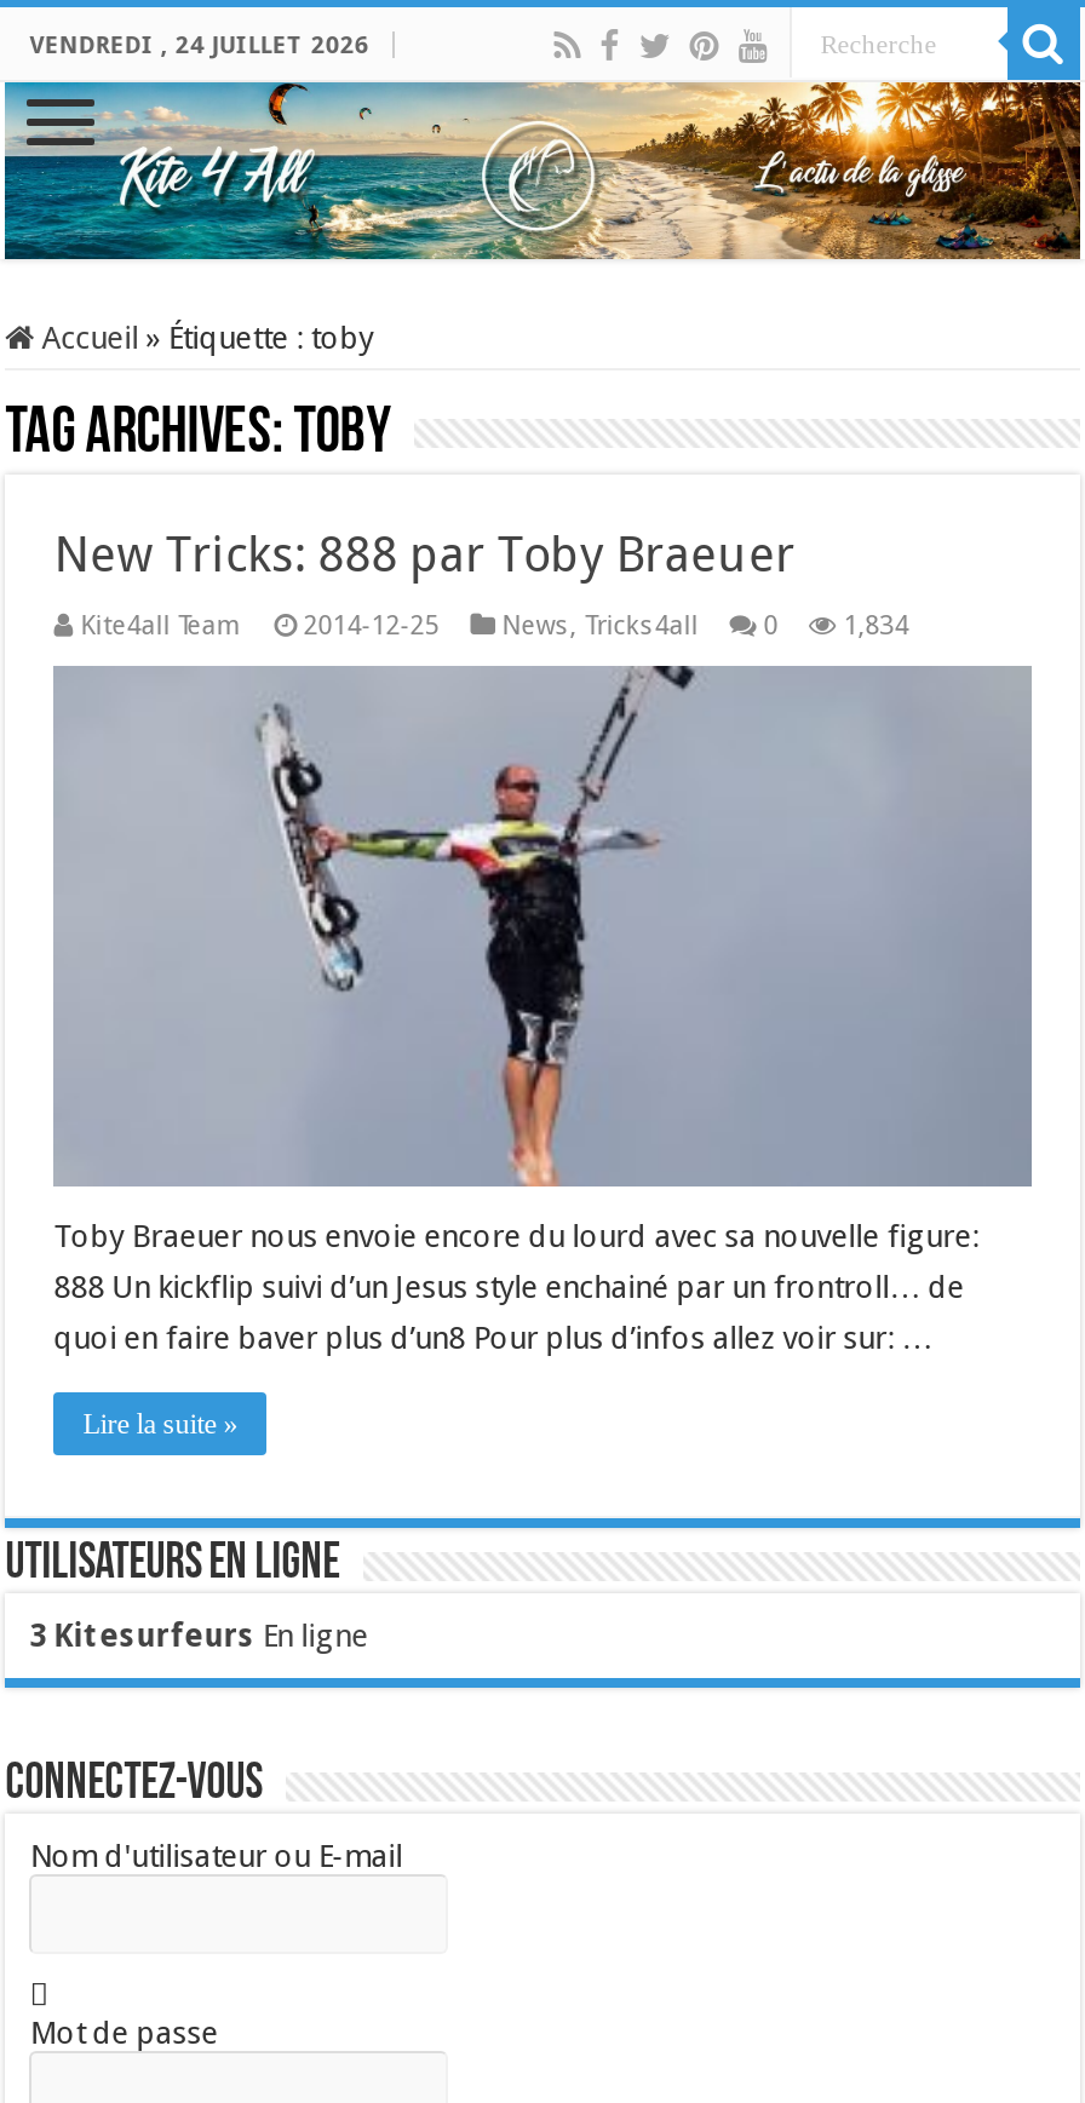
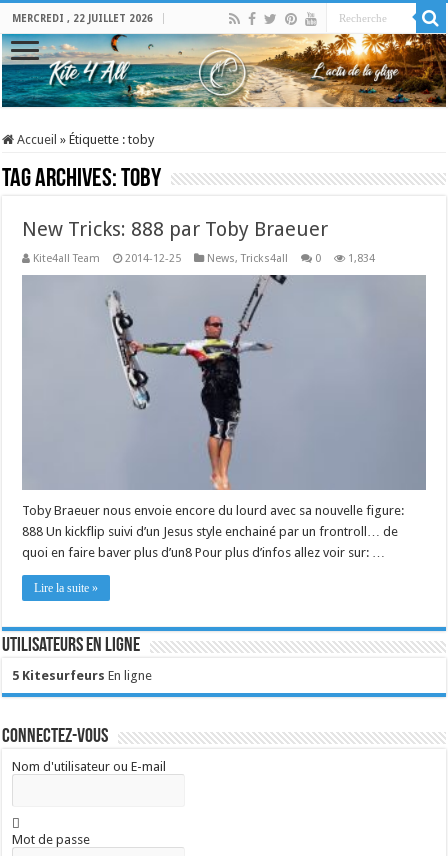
- VENDREDI , 24 JUILLET 2026
+ MERCREDI , 22 JUILLET 2026

- 3 Kitesurfeurs En ligne
+ 5 Kitesurfeurs En ligne
